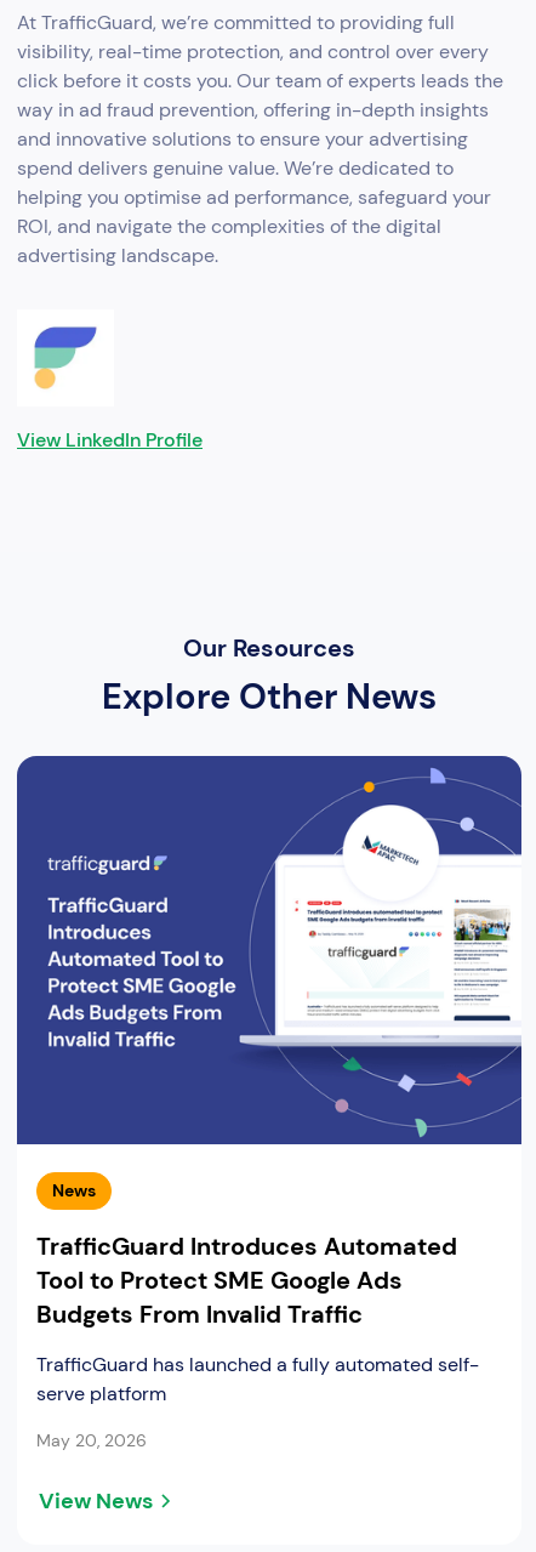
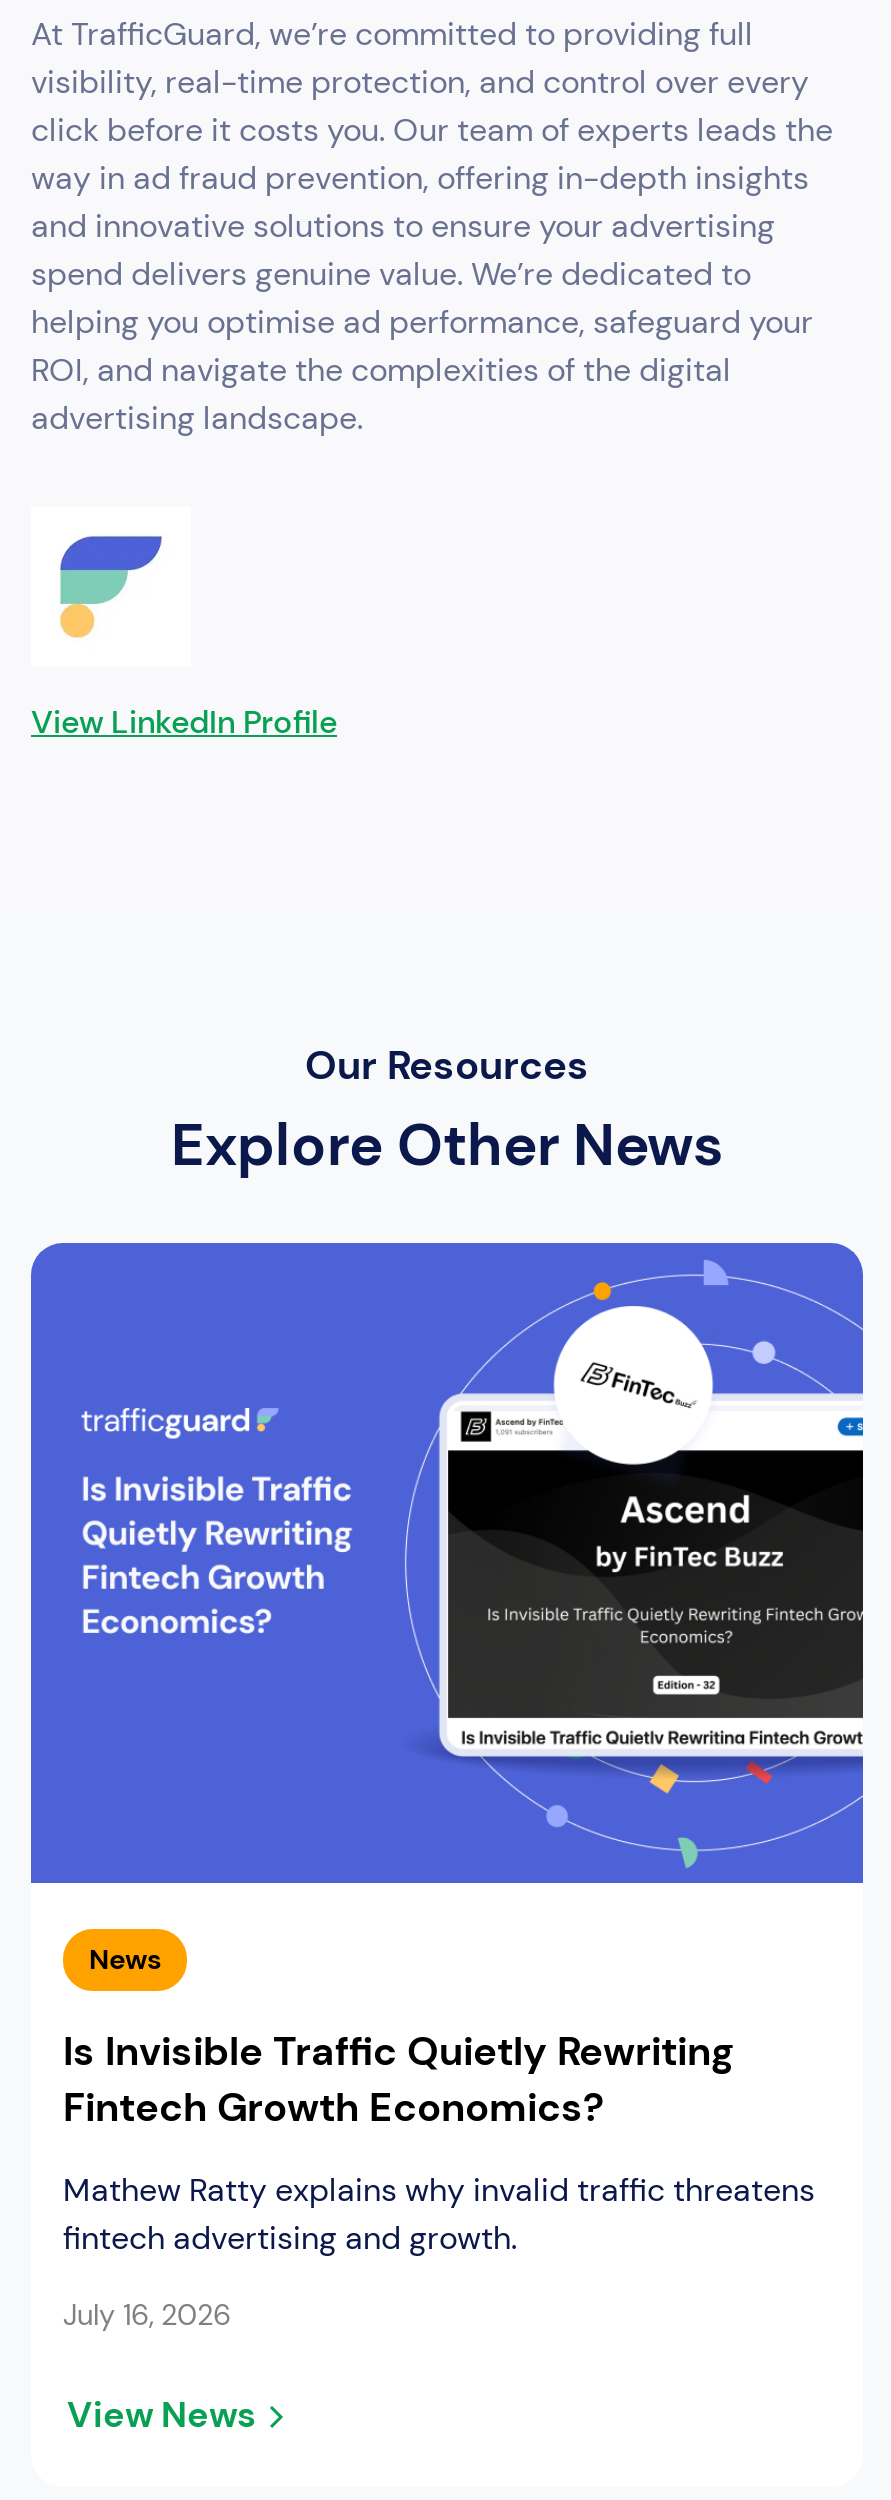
- [image]
+ [image]

- TrafficGuard Introduces Automated
- Tool to Protect SME Google Ads
- Budgets From Invalid Traffic
+ Is Invisible Traffic Quietly Rewriting
+ Fintech Growth Economics?

- TrafficGuard has launched a fully automated self-
- serve platform
+ Mathew Ratty explains why invalid traffic threatens
+ fintech advertising and growth.

- May 20, 2026
+ July 16, 2026
